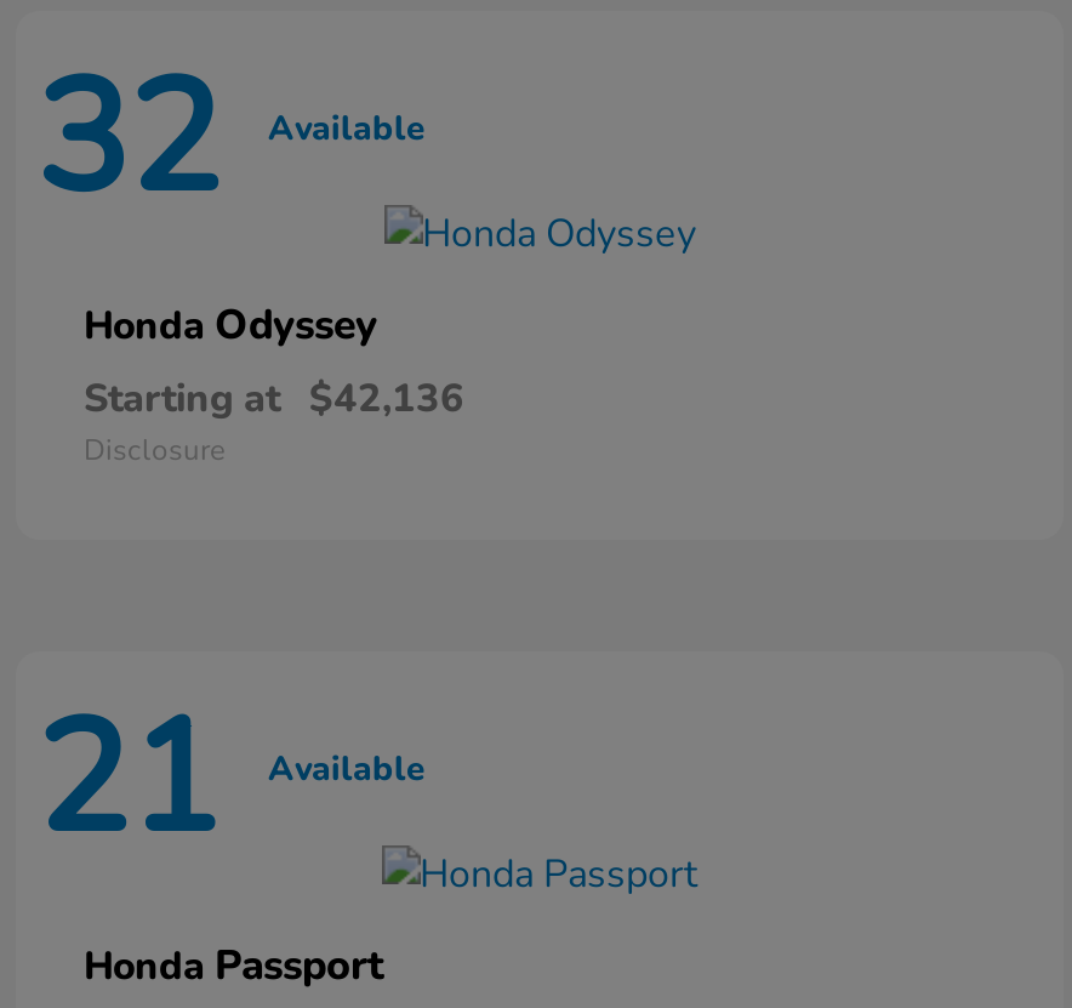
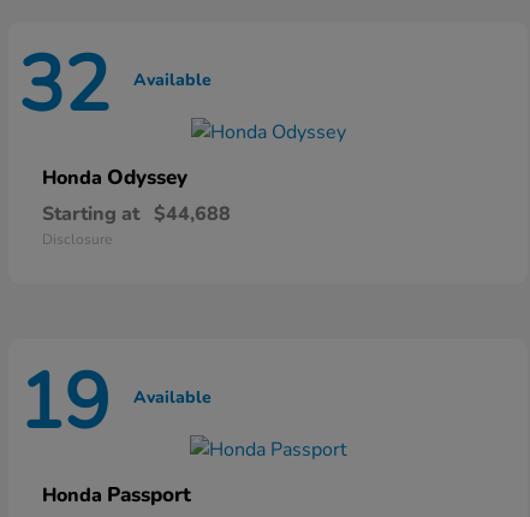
- Starting at $42,136
+ Starting at $44,688

- 21 Available
+ 19 Available
